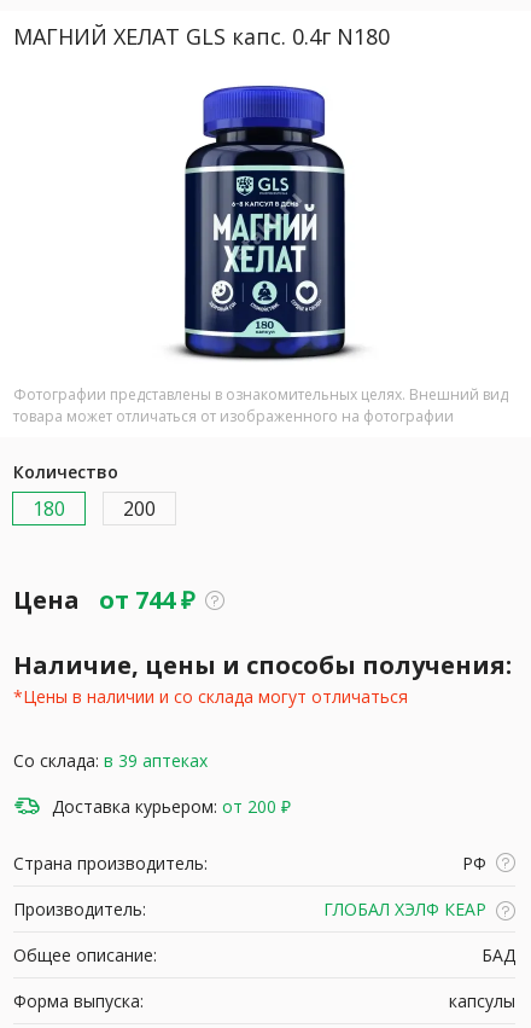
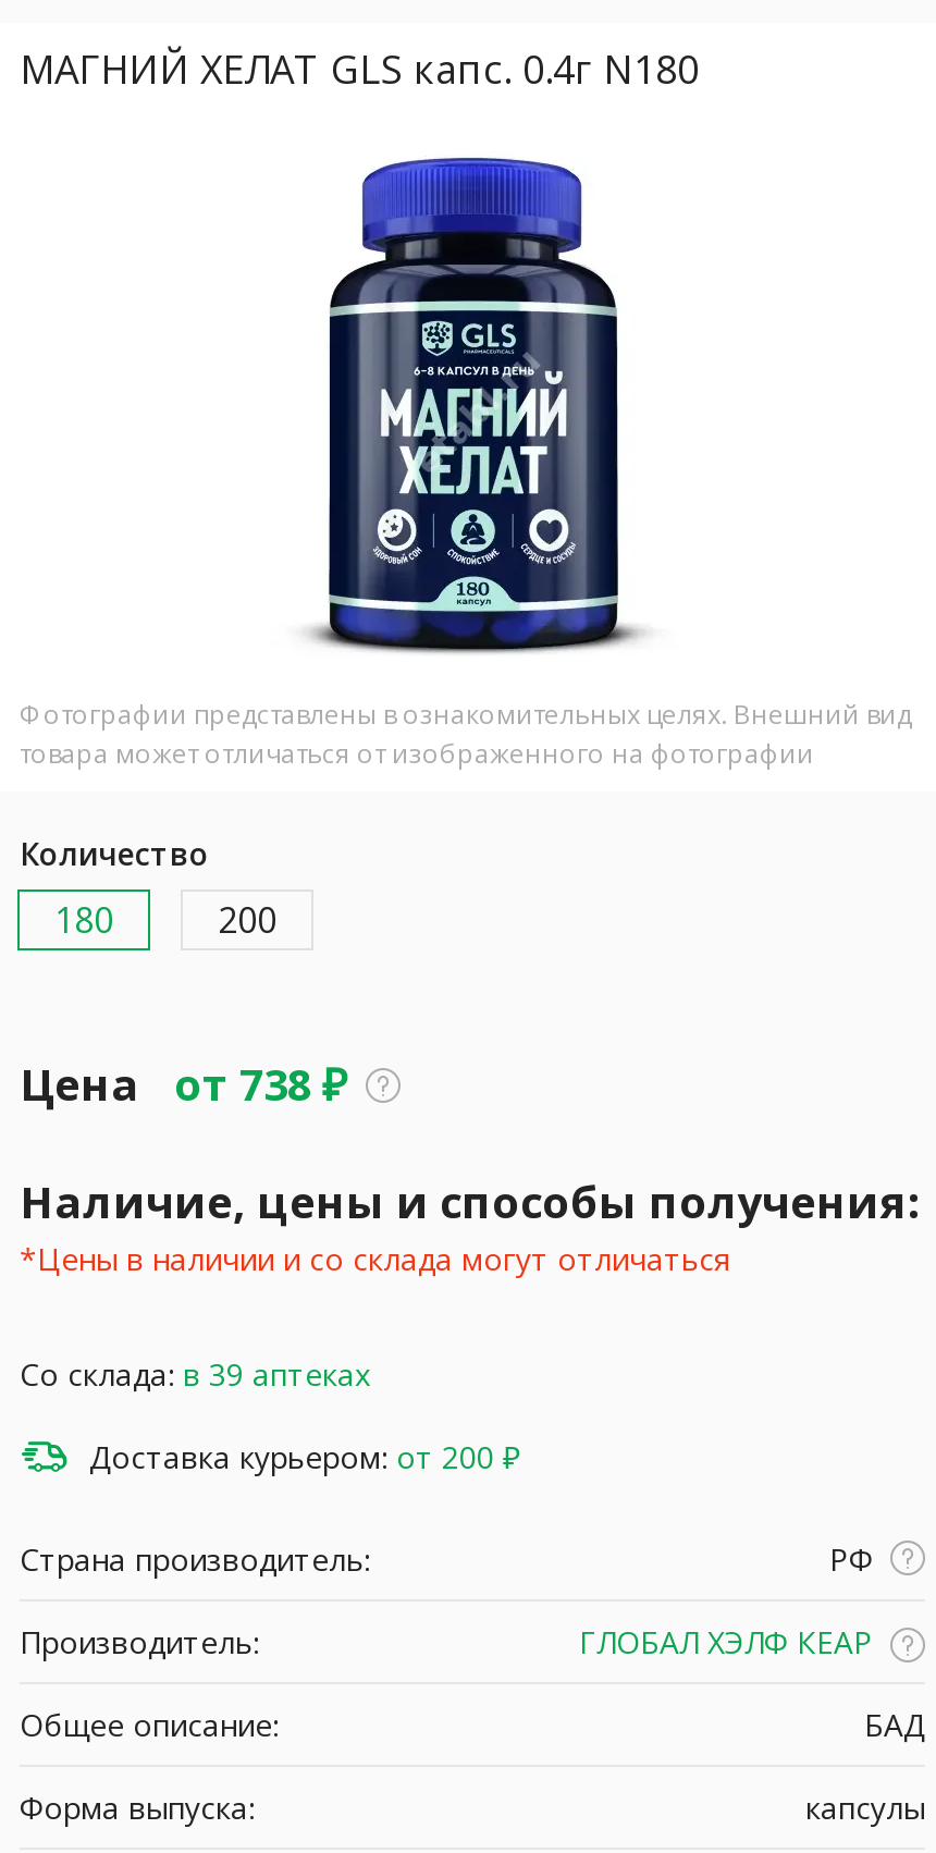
- Цена от 744 ₽
+ Цена от 738 ₽
